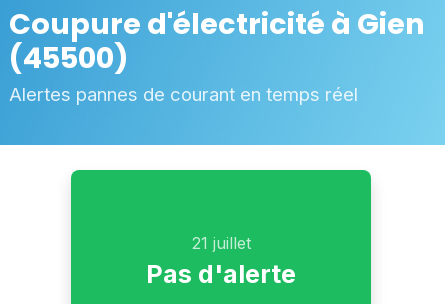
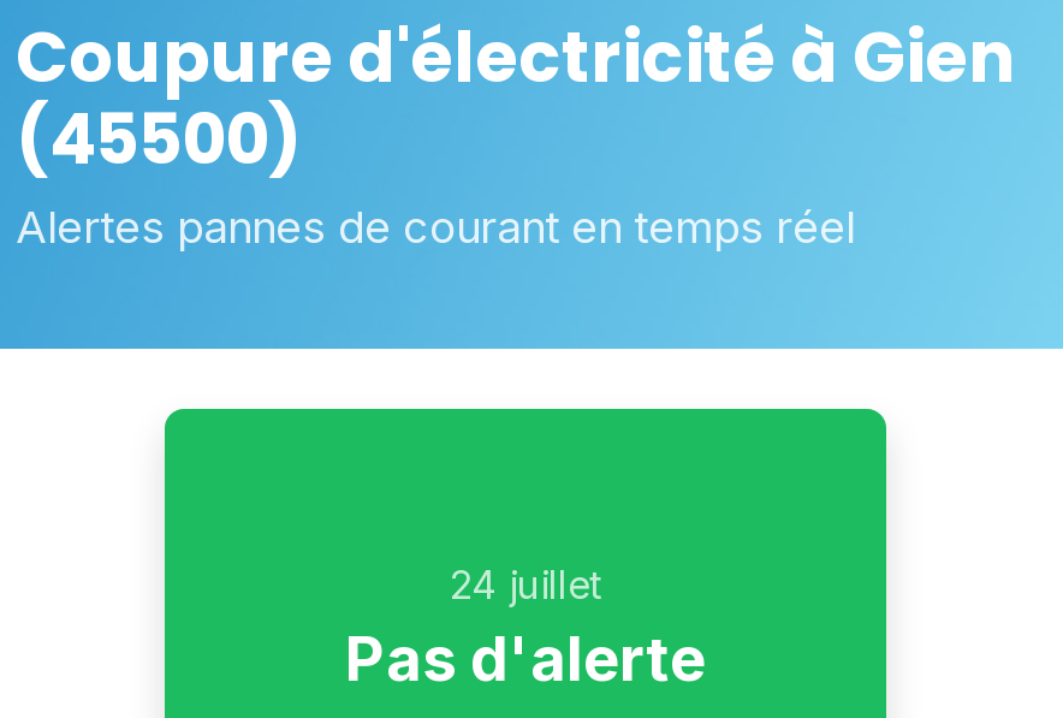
- 21 juillet
+ 24 juillet
